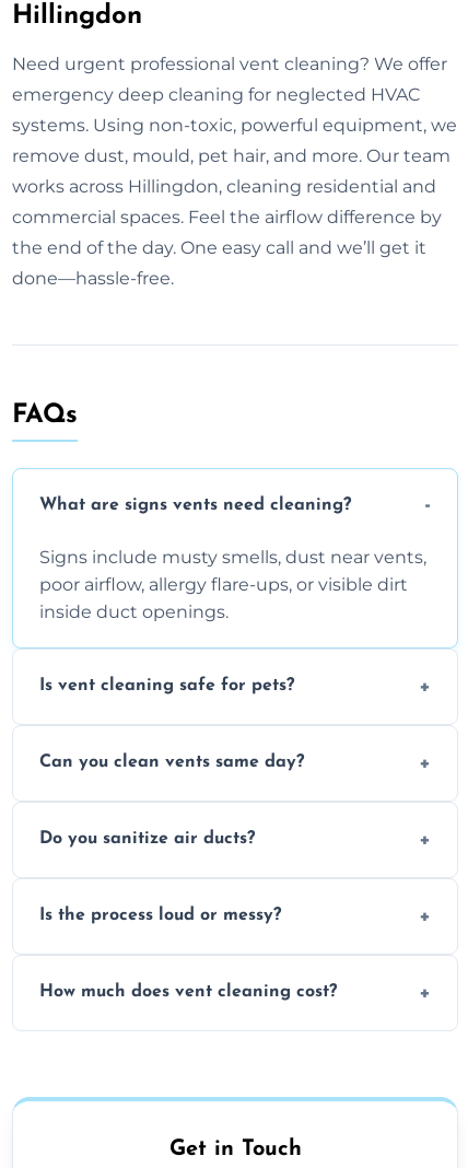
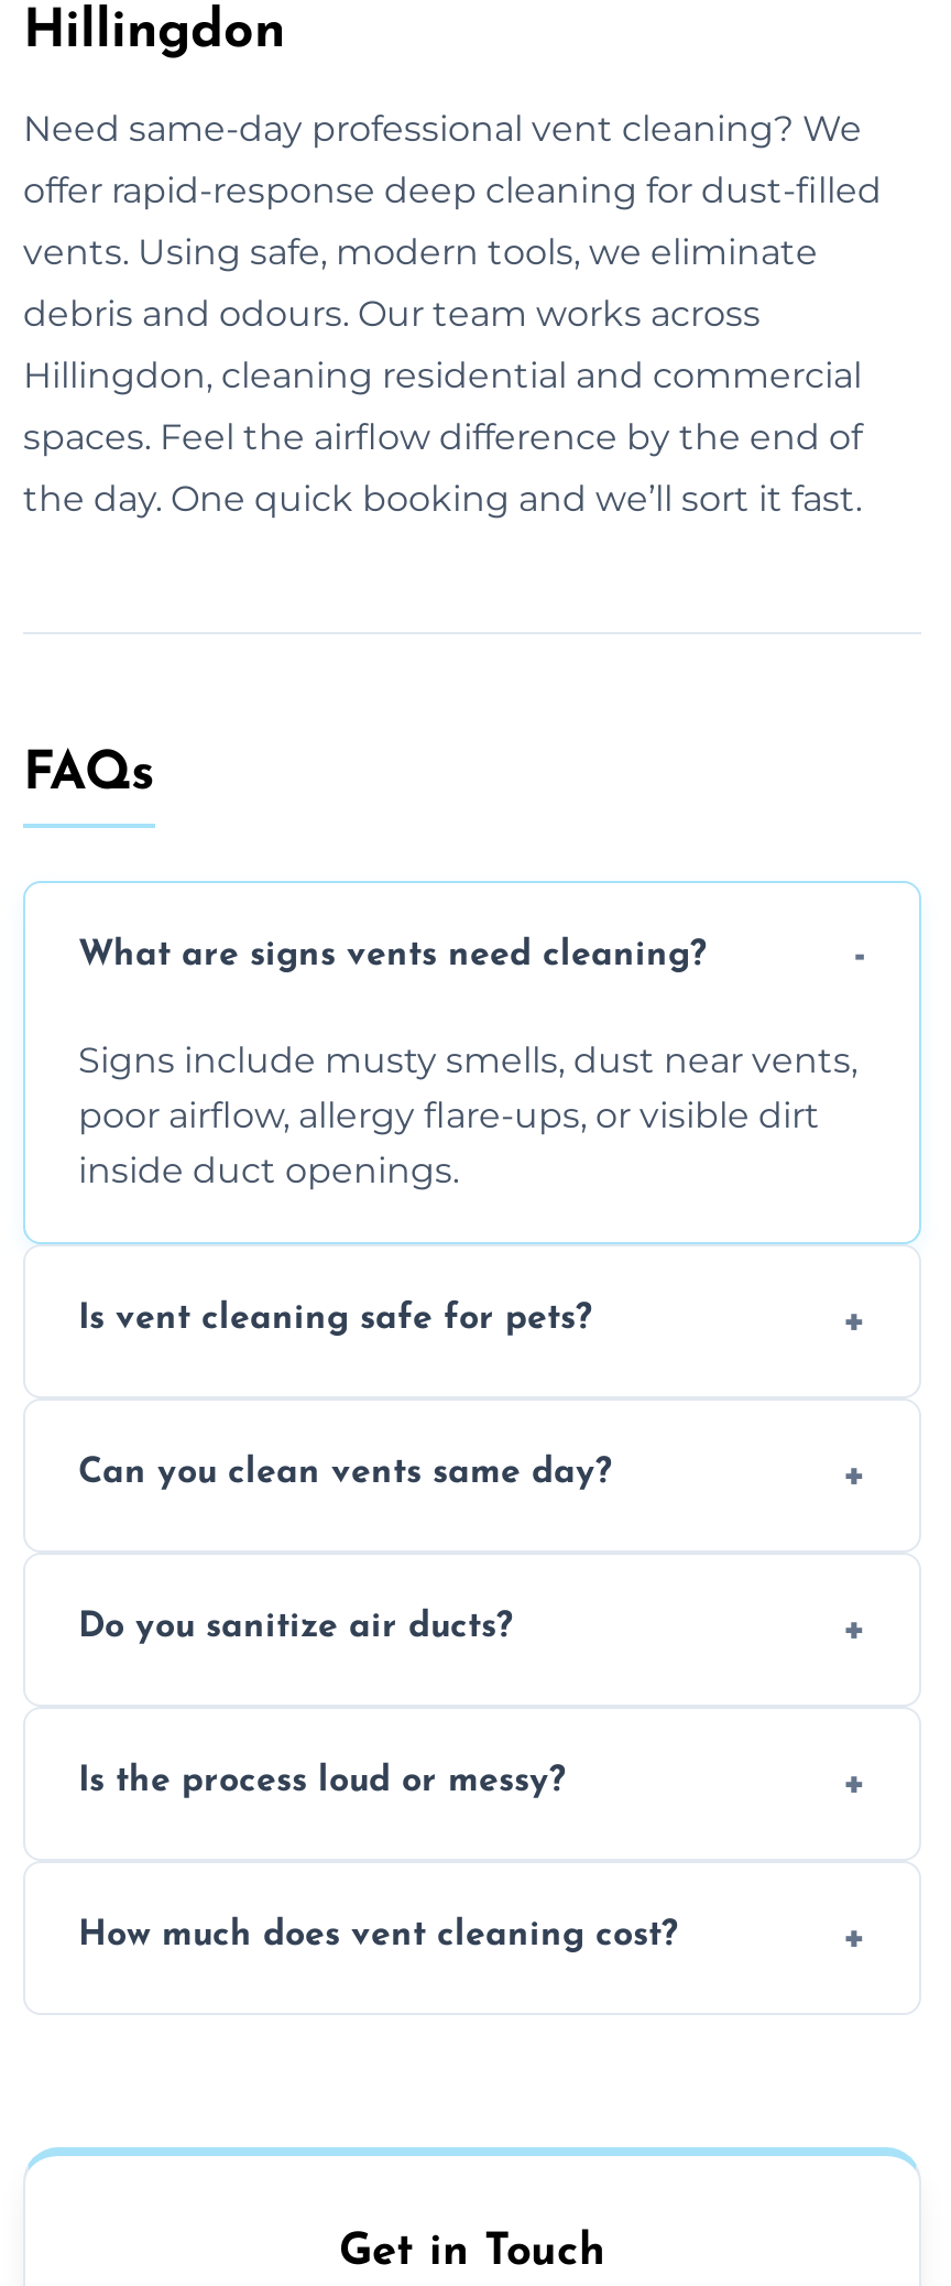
- Need urgent professional vent cleaning? We offer
- emergency deep cleaning for neglected HVAC
- systems. Using non-toxic, powerful equipment, we
- remove dust, mould, pet hair, and more. Our team
- works across Hillingdon, cleaning residential and
- commercial spaces. Feel the airflow difference by
- the end of the day. One easy call and we’ll get it
- done—hassle-free.
+ Need same-day professional vent cleaning? We
+ offer rapid-response deep cleaning for dust-filled
+ vents. Using safe, modern tools, we eliminate
+ debris and odours. Our team works across
+ Hillingdon, cleaning residential and commercial
+ spaces. Feel the airflow difference by the end of
+ the day. One quick booking and we’ll sort it fast.
